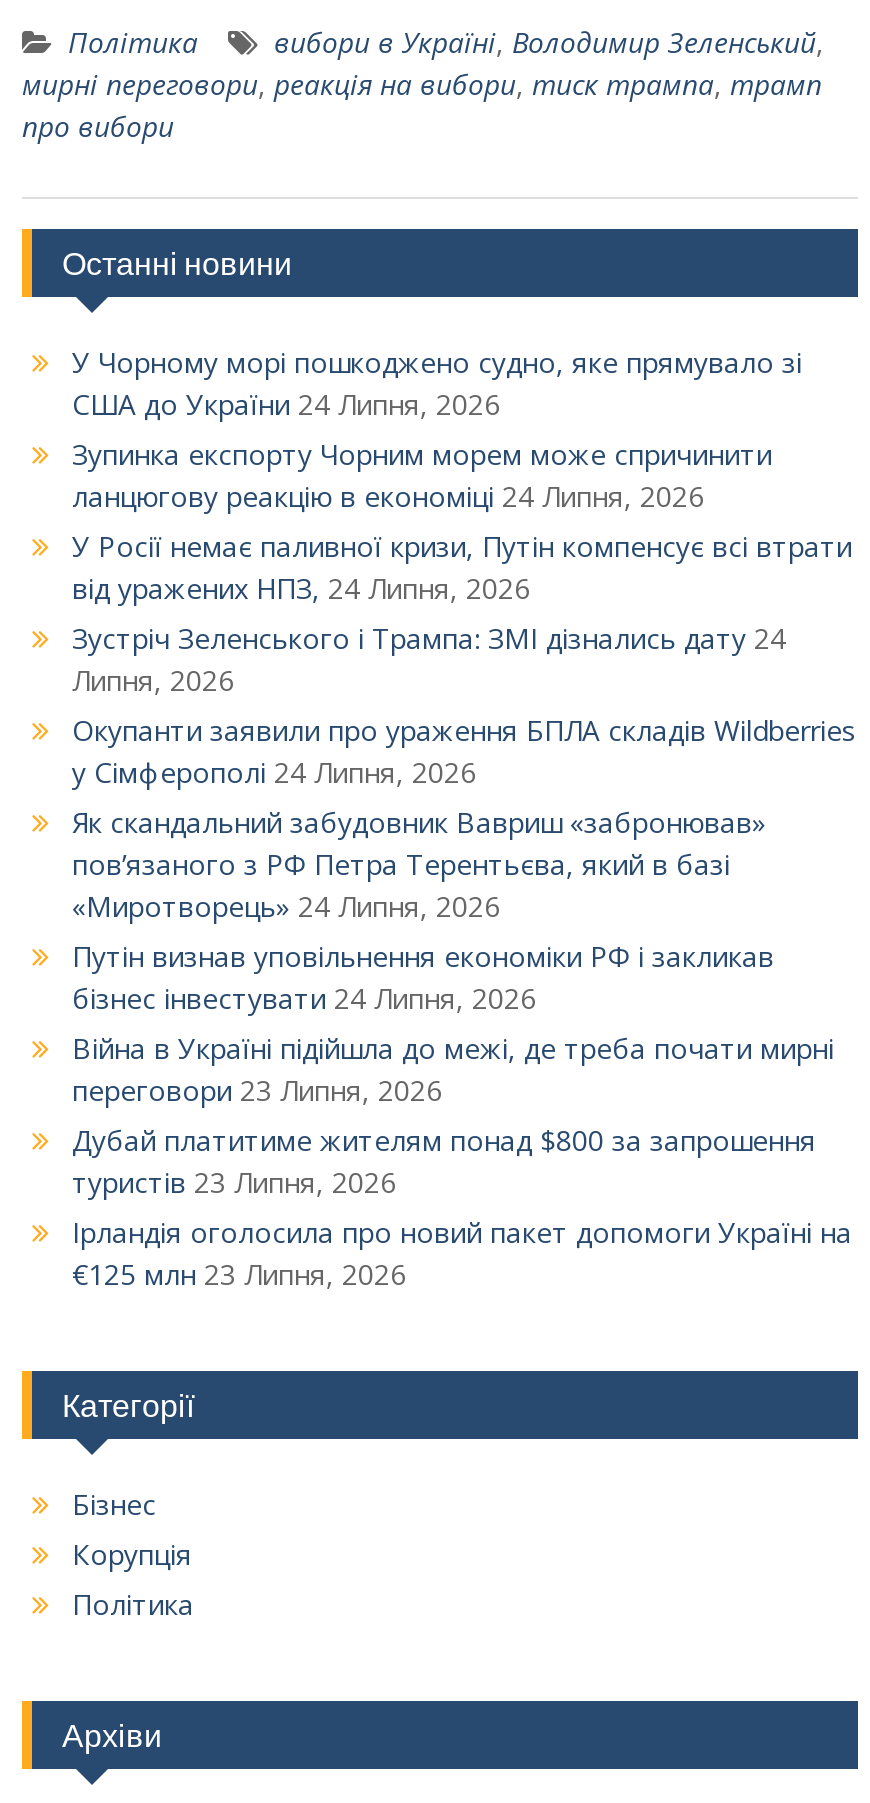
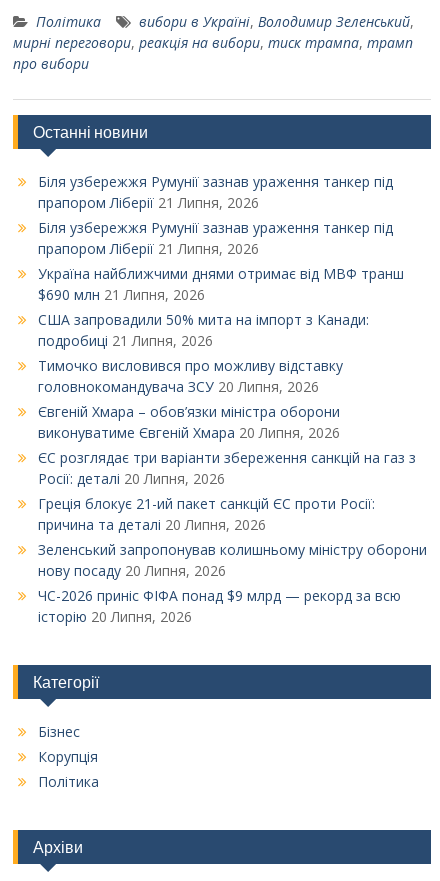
- У Чорному морі пошкоджено судно, яке прямувало зі
- США до України 24 Липня, 2026
- Зупинка експорту Чорним морем може спричинити
- ланцюгову реакцію в економіці 24 Липня, 2026
- У Росії немає паливної кризи, Путін компенсує всі втрати
- від уражених НПЗ, 24 Липня, 2026
- Зустріч Зеленського і Трампа: ЗМІ дізнались дату 24
- Липня, 2026
- Окупанти заявили про ураження БПЛА складів Wildberries
- у Сімферополі 24 Липня, 2026
- Як скандальний забудовник Вавриш «забронював»
- повʼязаного з РФ Петра Терентьєва, який в базі
- «Миротворець» 24 Липня, 2026
- Путін визнав уповільнення економіки РФ і закликав
- бізнес інвестувати 24 Липня, 2026
- Війна в Україні підійшла до межі, де треба почати мирні
- переговори 23 Липня, 2026
- Дубай платитиме жителям понад $800 за запрошення
- туристів 23 Липня, 2026
- Ірландія оголосила про новий пакет допомоги Україні на
- €125 млн 23 Липня, 2026
+ Біля узбережжя Румунії зазнав ураження танкер під
+ прапором Ліберії 21 Липня, 2026
+ Біля узбережжя Румунії зазнав ураження танкер під
+ прапором Ліберії 21 Липня, 2026
+ Україна найближчими днями отримає від МВФ транш
+ $690 млн 21 Липня, 2026
+ США запровадили 50% мита на імпорт з Канади:
+ подробиці 21 Липня, 2026
+ Тимочко висловився про можливу відставку
+ головнокомандувача ЗСУ 20 Липня, 2026
+ Євгеній Хмара – обов’язки міністра оборони
+ виконуватиме Євгеній Хмара 20 Липня, 2026
+ ЄС розглядає три варіанти збереження санкцій на газ з
+ Росії: деталі 20 Липня, 2026
+ Греція блокує 21-ий пакет санкцій ЄС проти Росії:
+ причина та деталі 20 Липня, 2026
+ Зеленський запропонував колишньому міністру оборони
+ нову посаду 20 Липня, 2026
+ ЧС-2026 приніс ФІФА понад $9 млрд — рекорд за всю
+ історію 20 Липня, 2026
